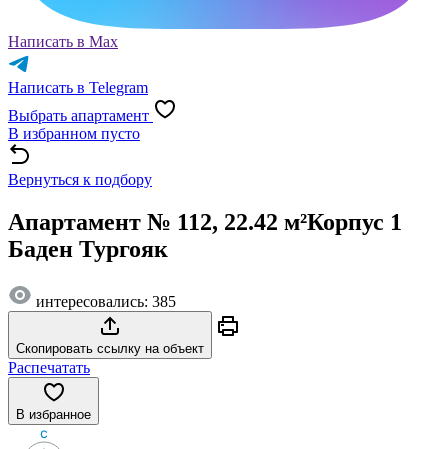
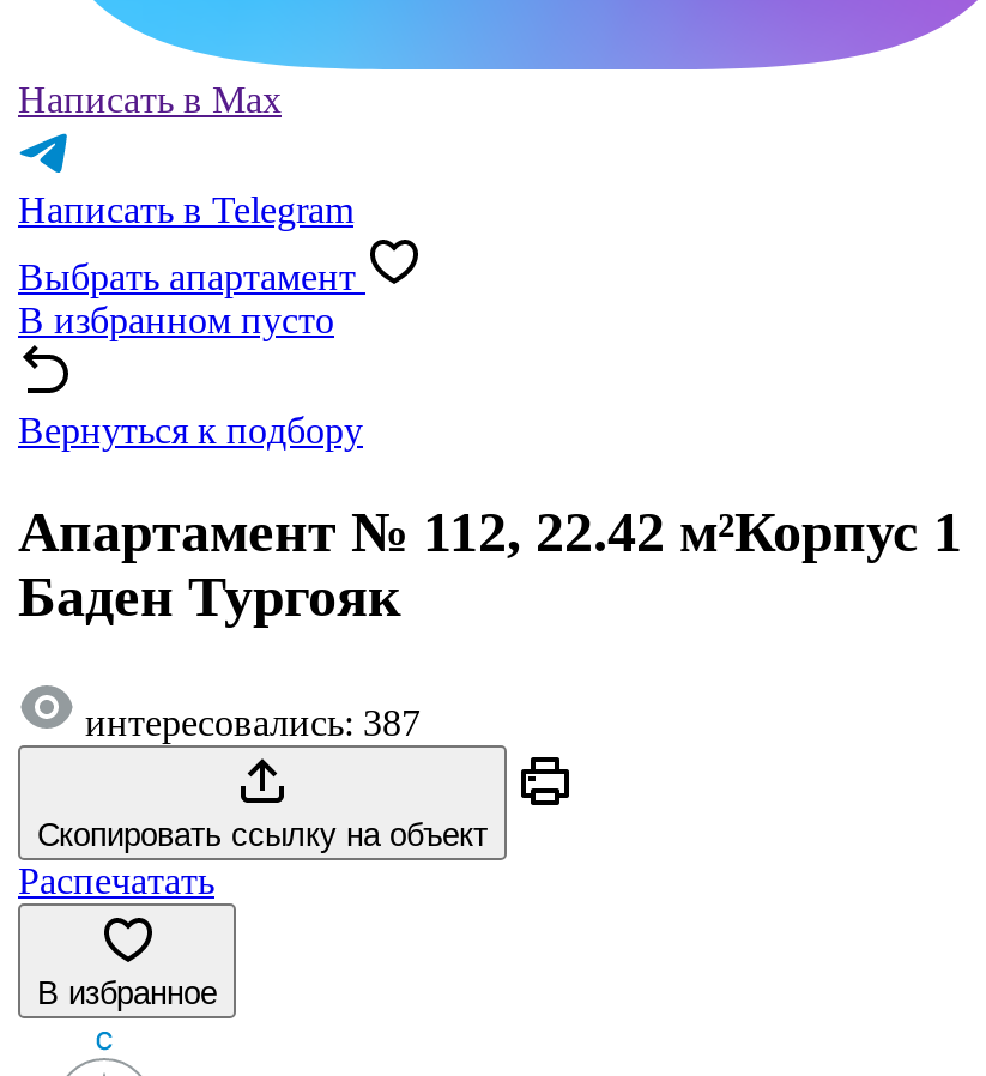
- интересовались: 385
+ интересовались: 387
